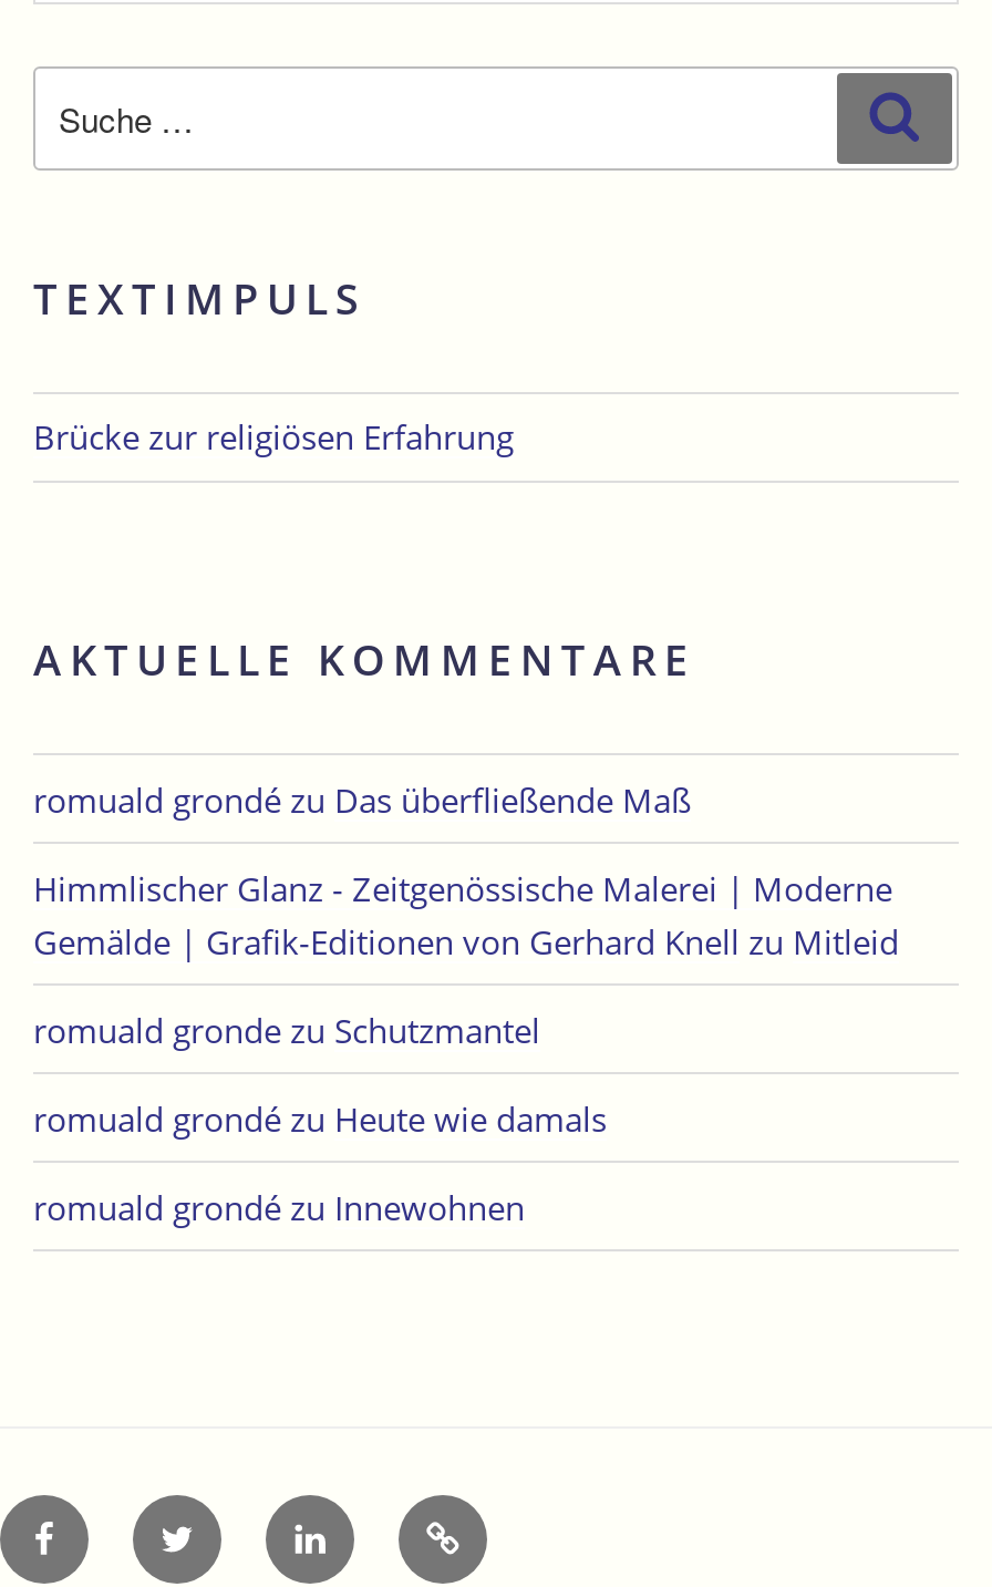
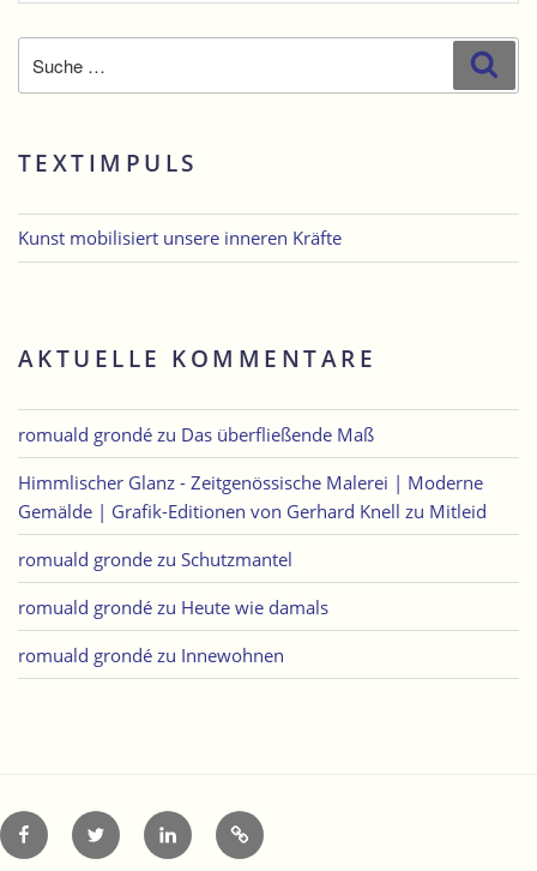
- Brücke zur religiösen Erfahrung
+ Kunst mobilisiert unsere inneren Kräfte
